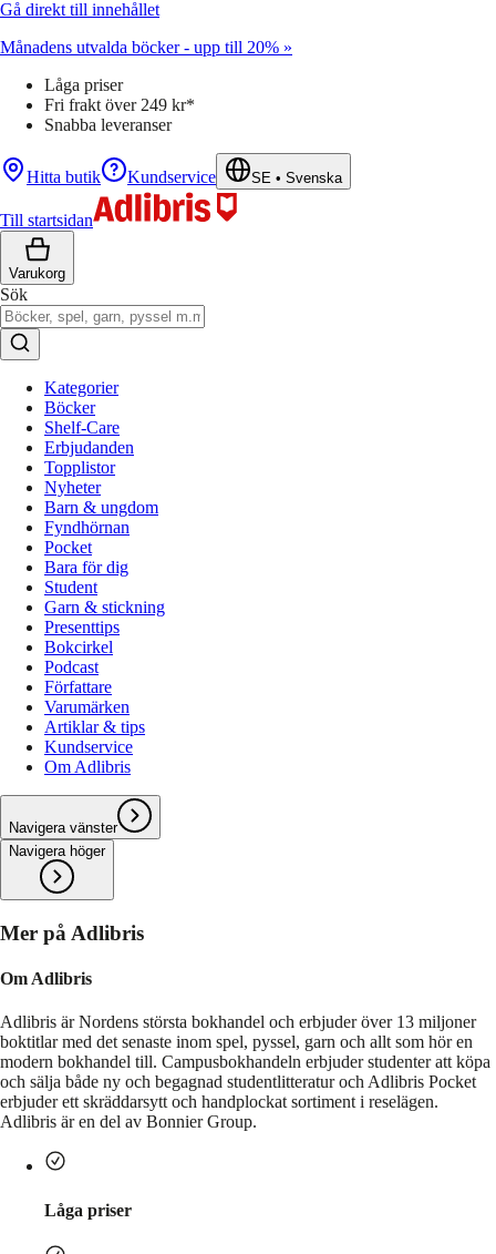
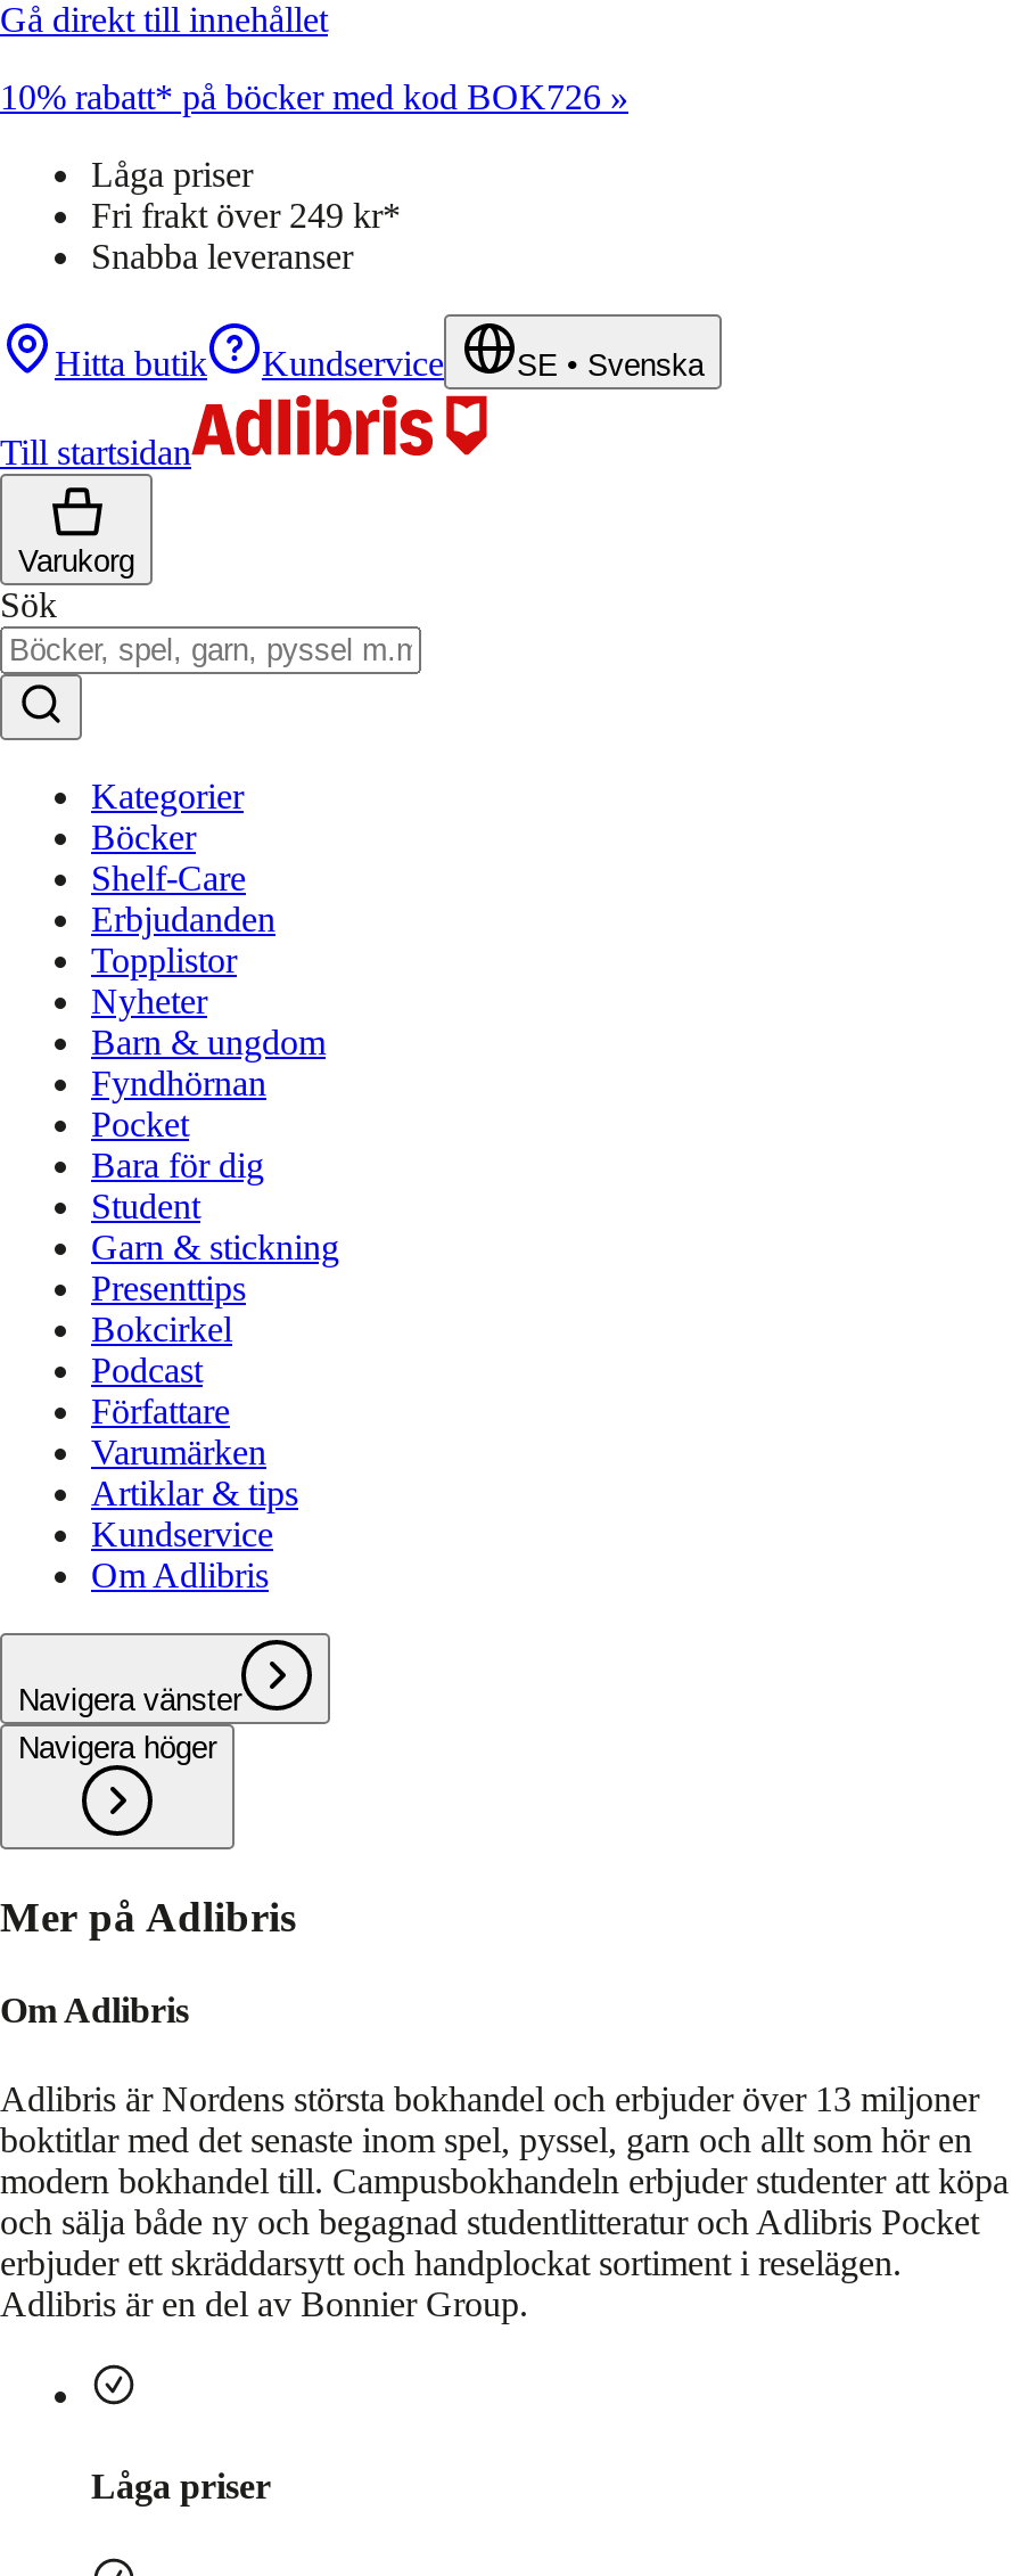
- Månadens utvalda böcker - upp till 20% »
+ 10% rabatt* på böcker med kod BOK726 »
